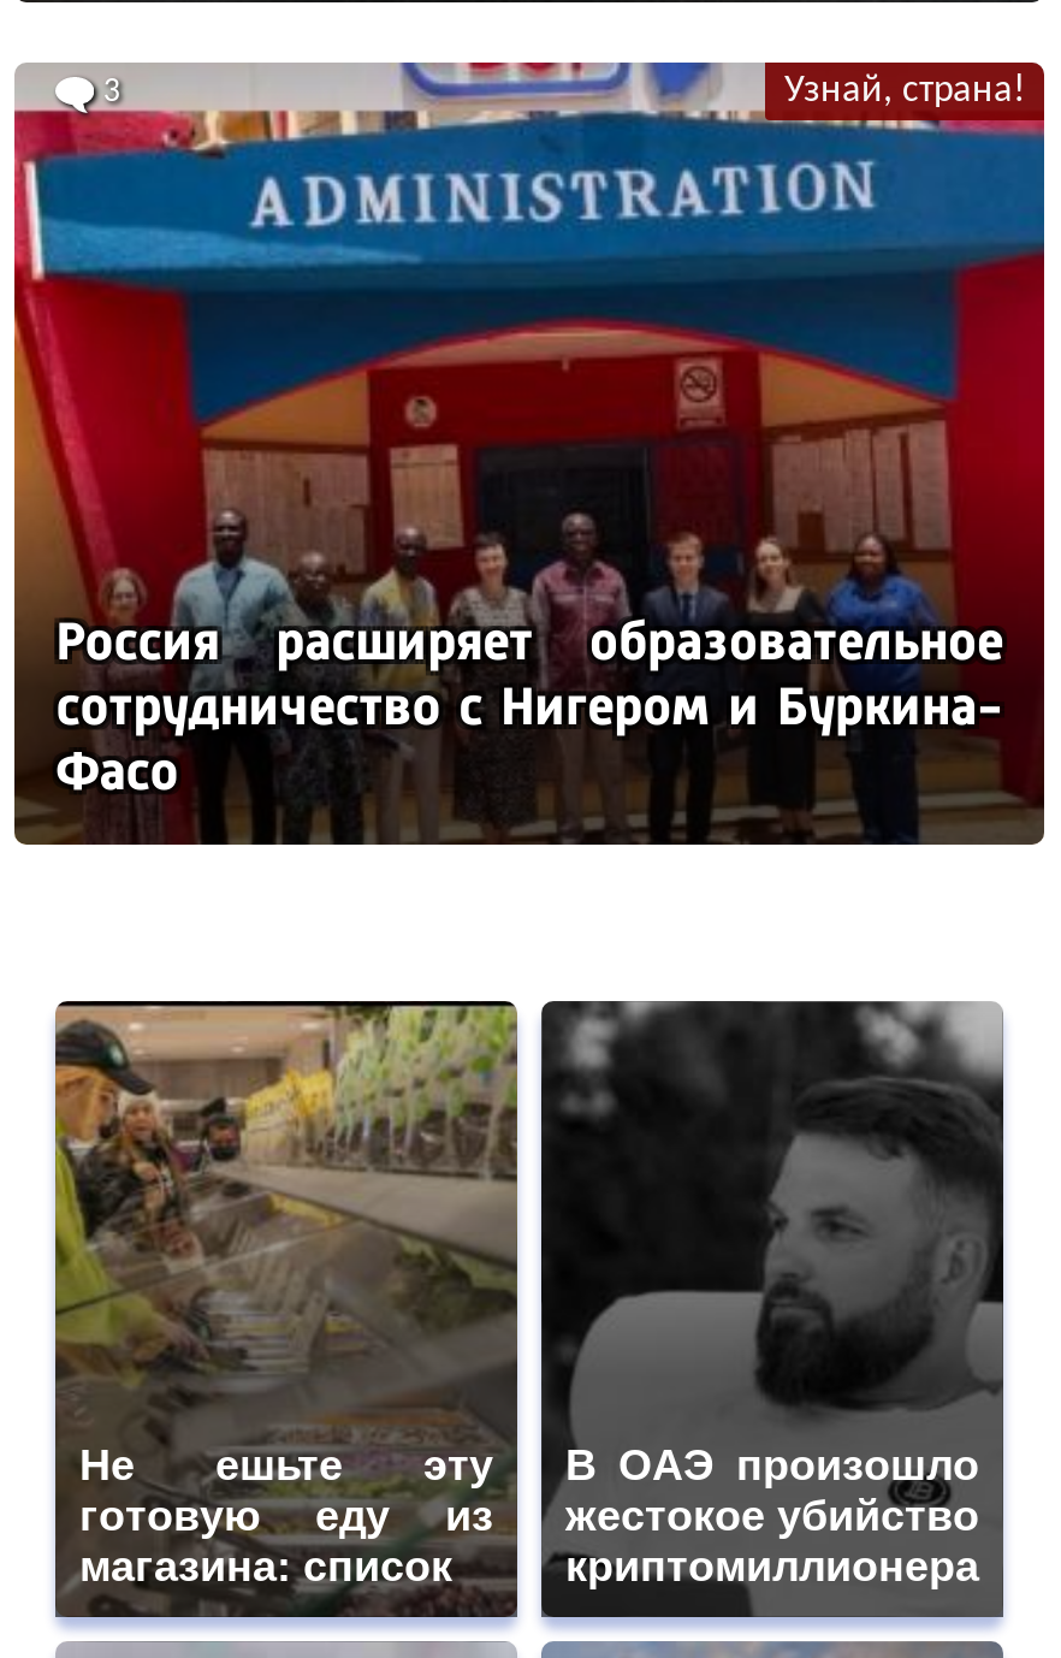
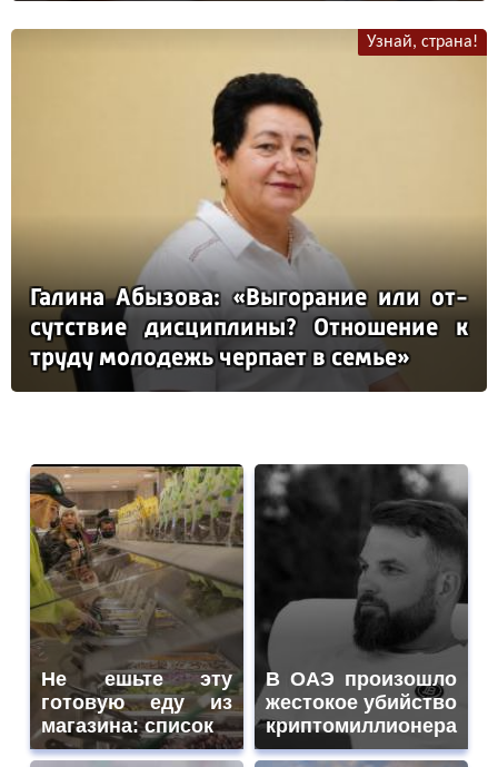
- [image]
- Россия расширяет образовательное
- сотрудничество с Нигером и Буркина-
- Фасо
+ [image]
+ Галина Абызова: «Выгорание или от
+ сутствие дисциплины? Отношение к
+ труду молодежь черпает в семье»

- 3
